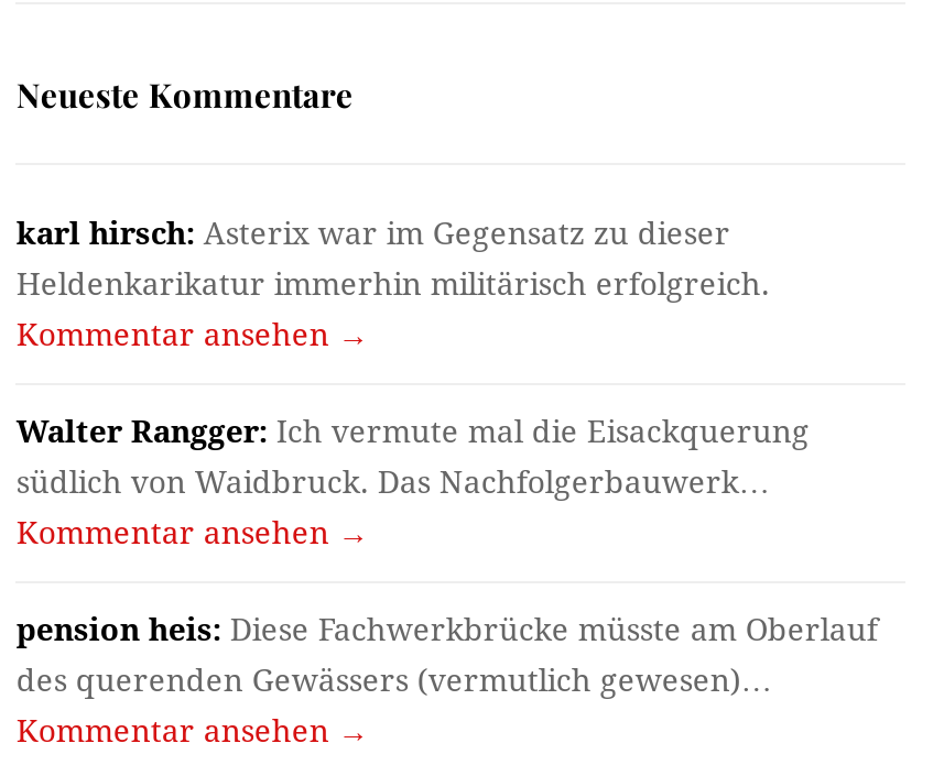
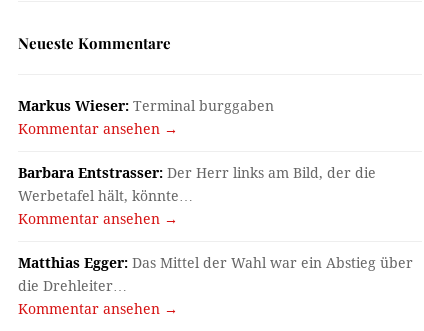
- karl hirsch: Asterix war im Gegensatz zu dieser
- Heldenkarikatur immerhin militärisch erfolgreich.
+ Markus Wieser: Terminal burggaben

- Walter Rangger: Ich vermute mal die Eisackquerung
- südlich von Waidbruck. Das Nachfolgerbauwerk…
+ Barbara Entstrasser: Der Herr links am Bild, der die
+ Werbetafel hält, könnte…

- pension heis: Diese Fachwerkbrücke müsste am Oberlauf
- des querenden Gewässers (vermutlich gewesen)…
+ Matthias Egger: Das Mittel der Wahl war ein Abstieg über
+ die Drehleiter…
